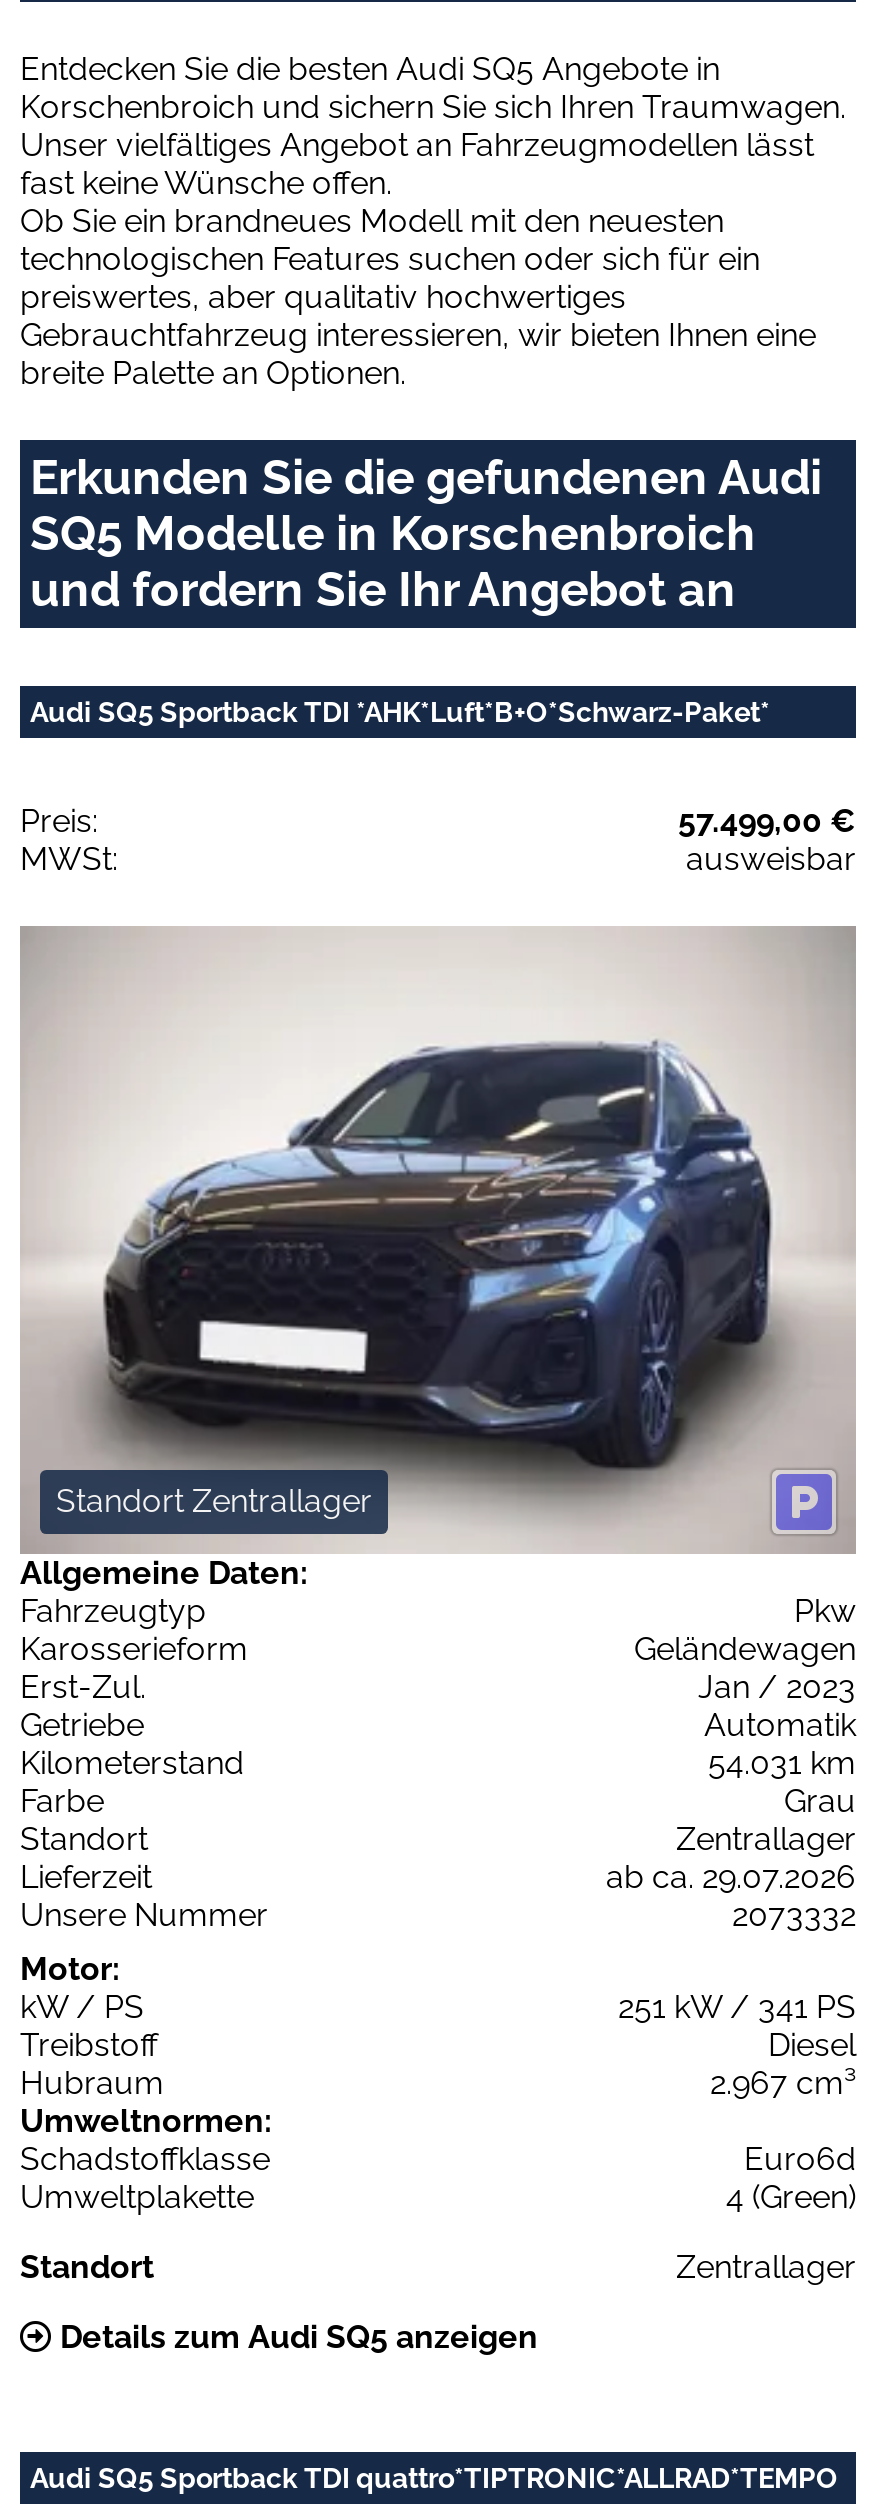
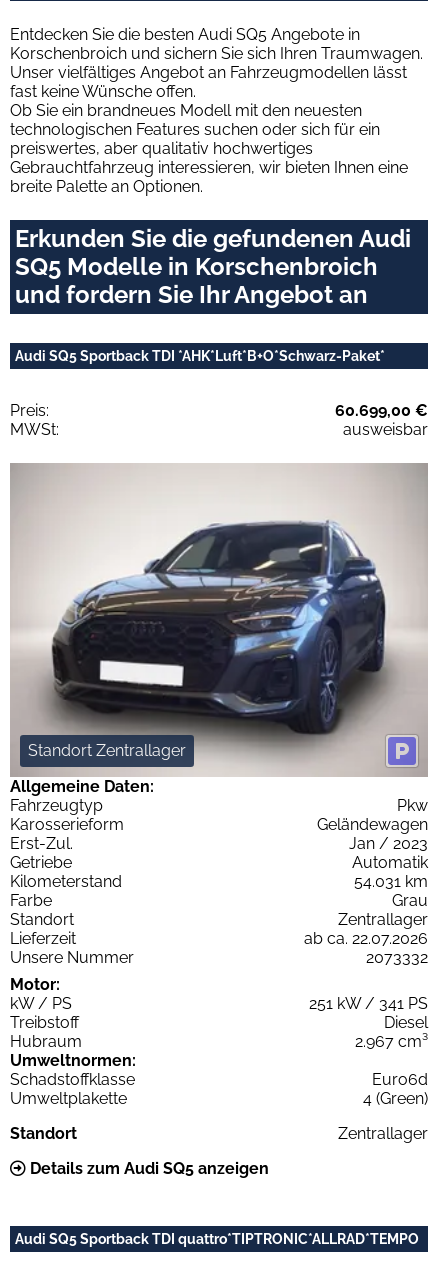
- 57.499,00 €
+ 60.699,00 €

- ab ca. 29.07.2026
+ ab ca. 22.07.2026
